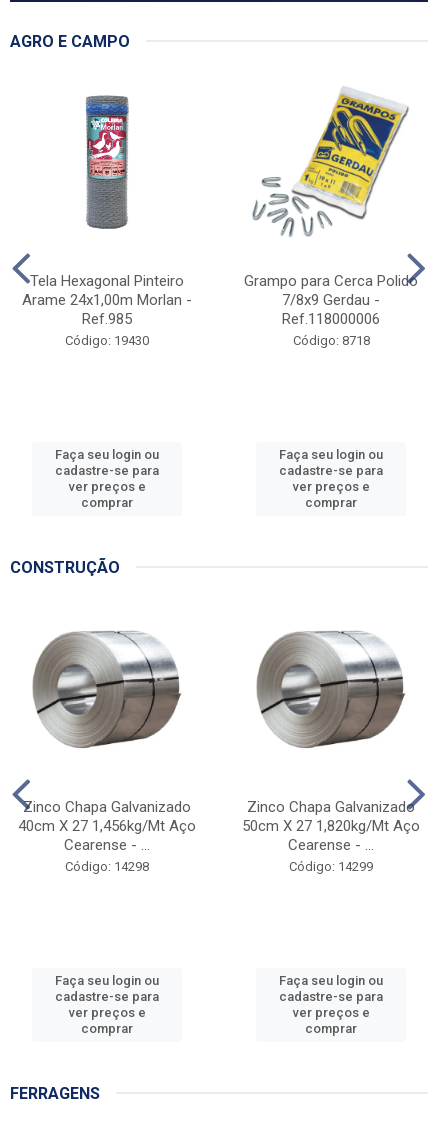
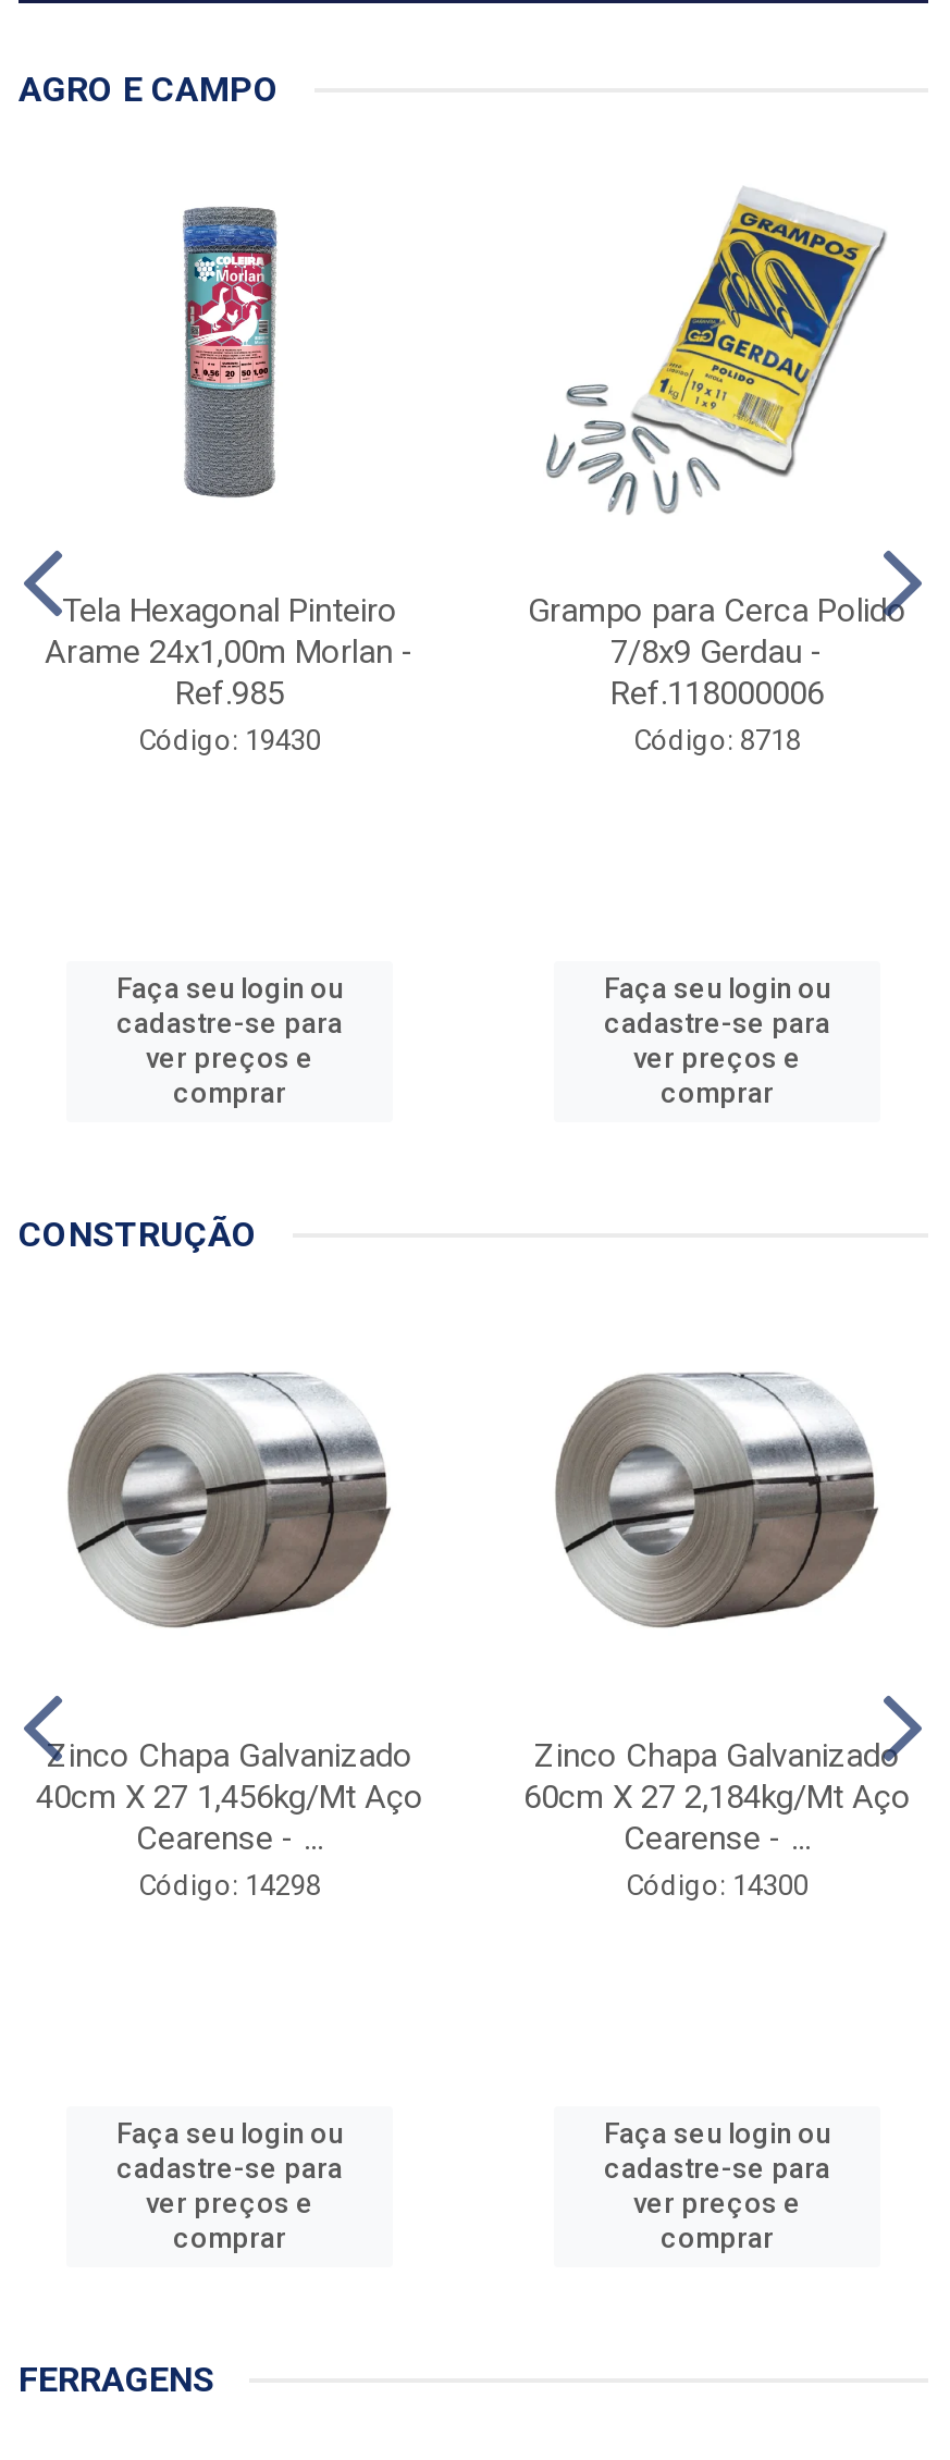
- 50cm X 27 1,820kg/Mt Aço
+ 60cm X 27 2,184kg/Mt Aço

- Código: 14299
+ Código: 14300
